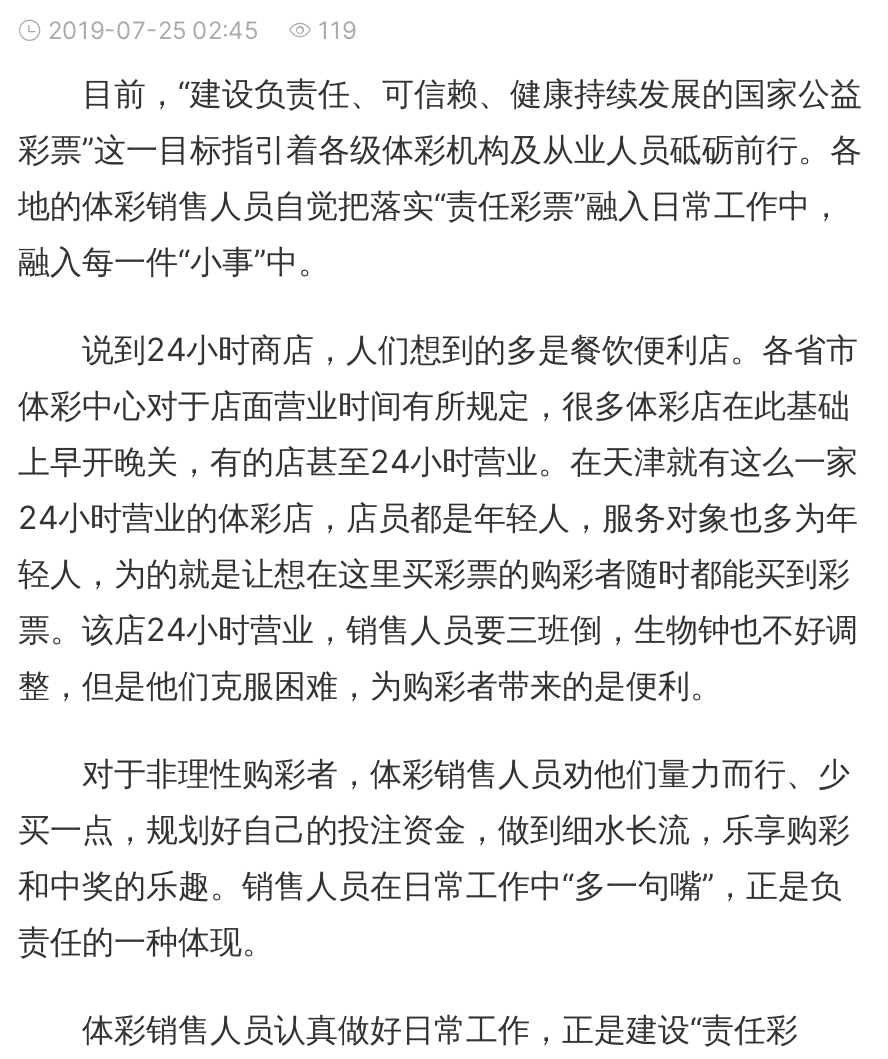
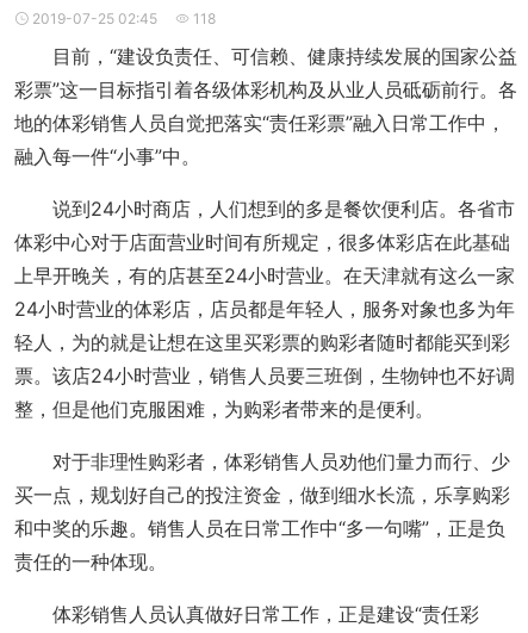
- 2019-07-25 02:45 119
+ 2019-07-25 02:45 118
